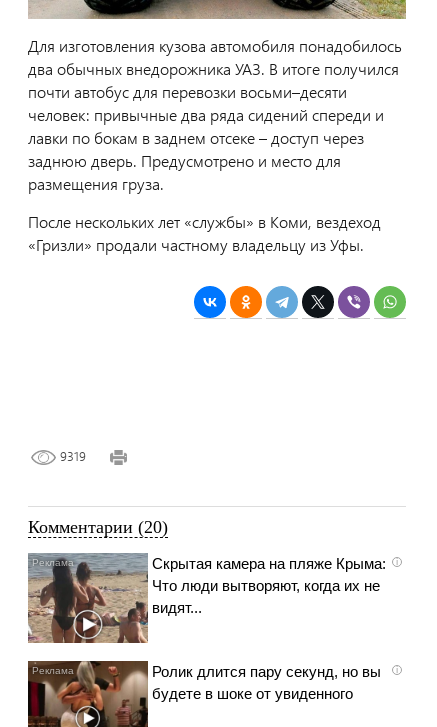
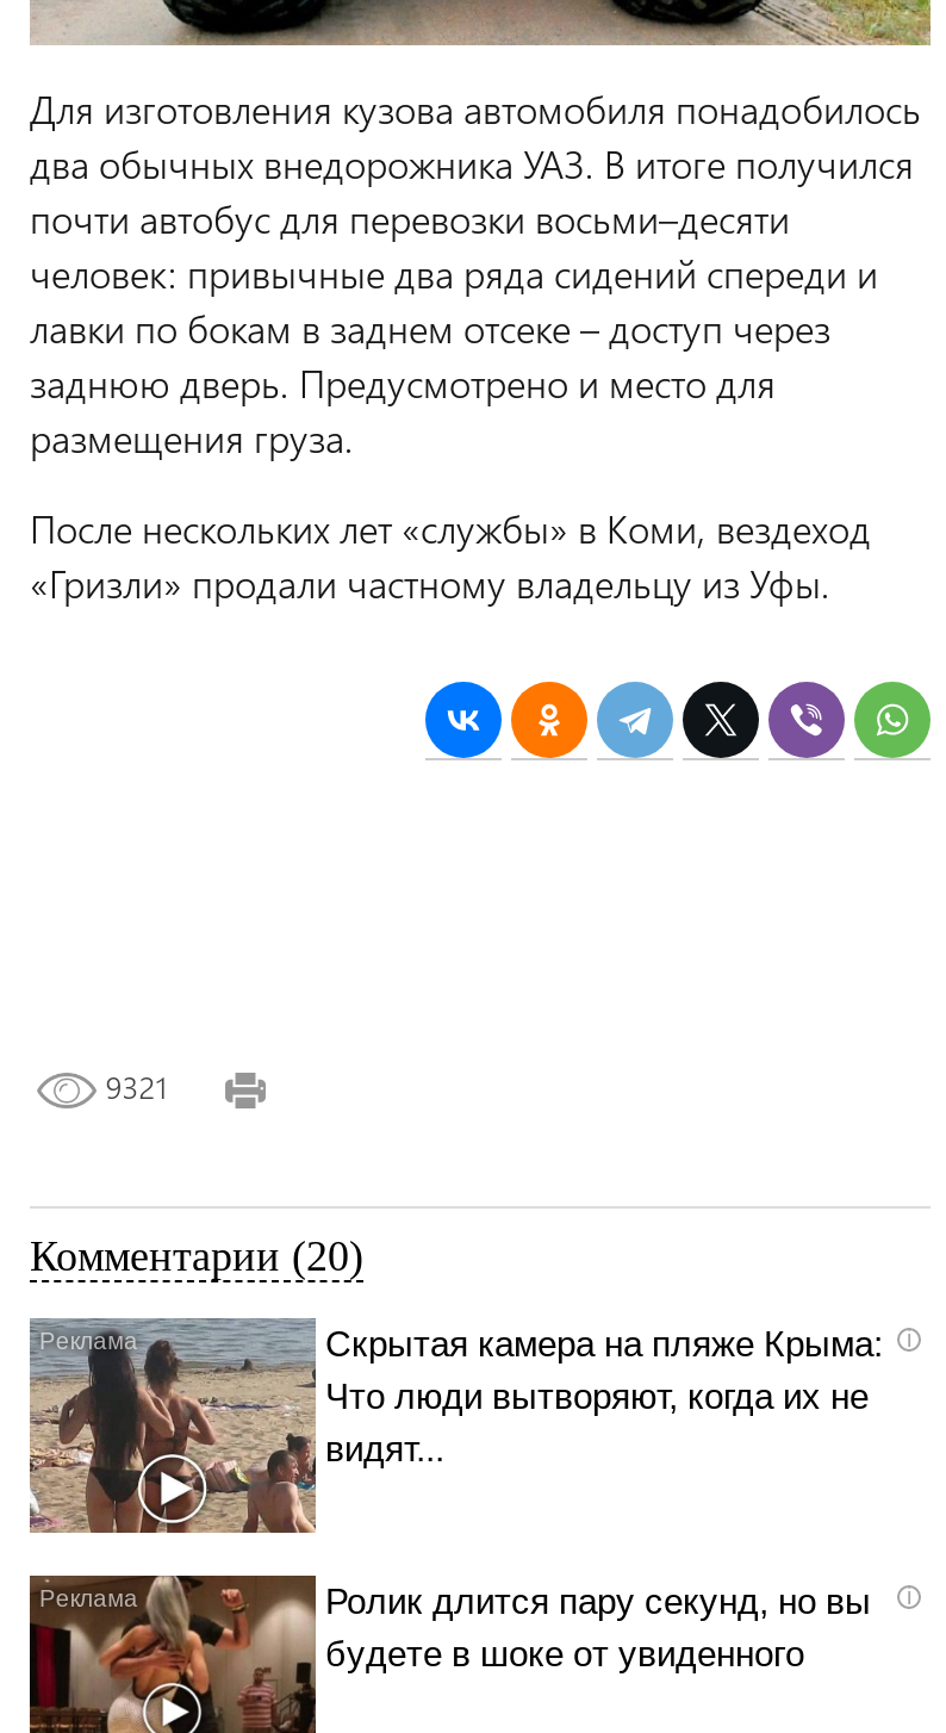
- 9319
+ 9321
